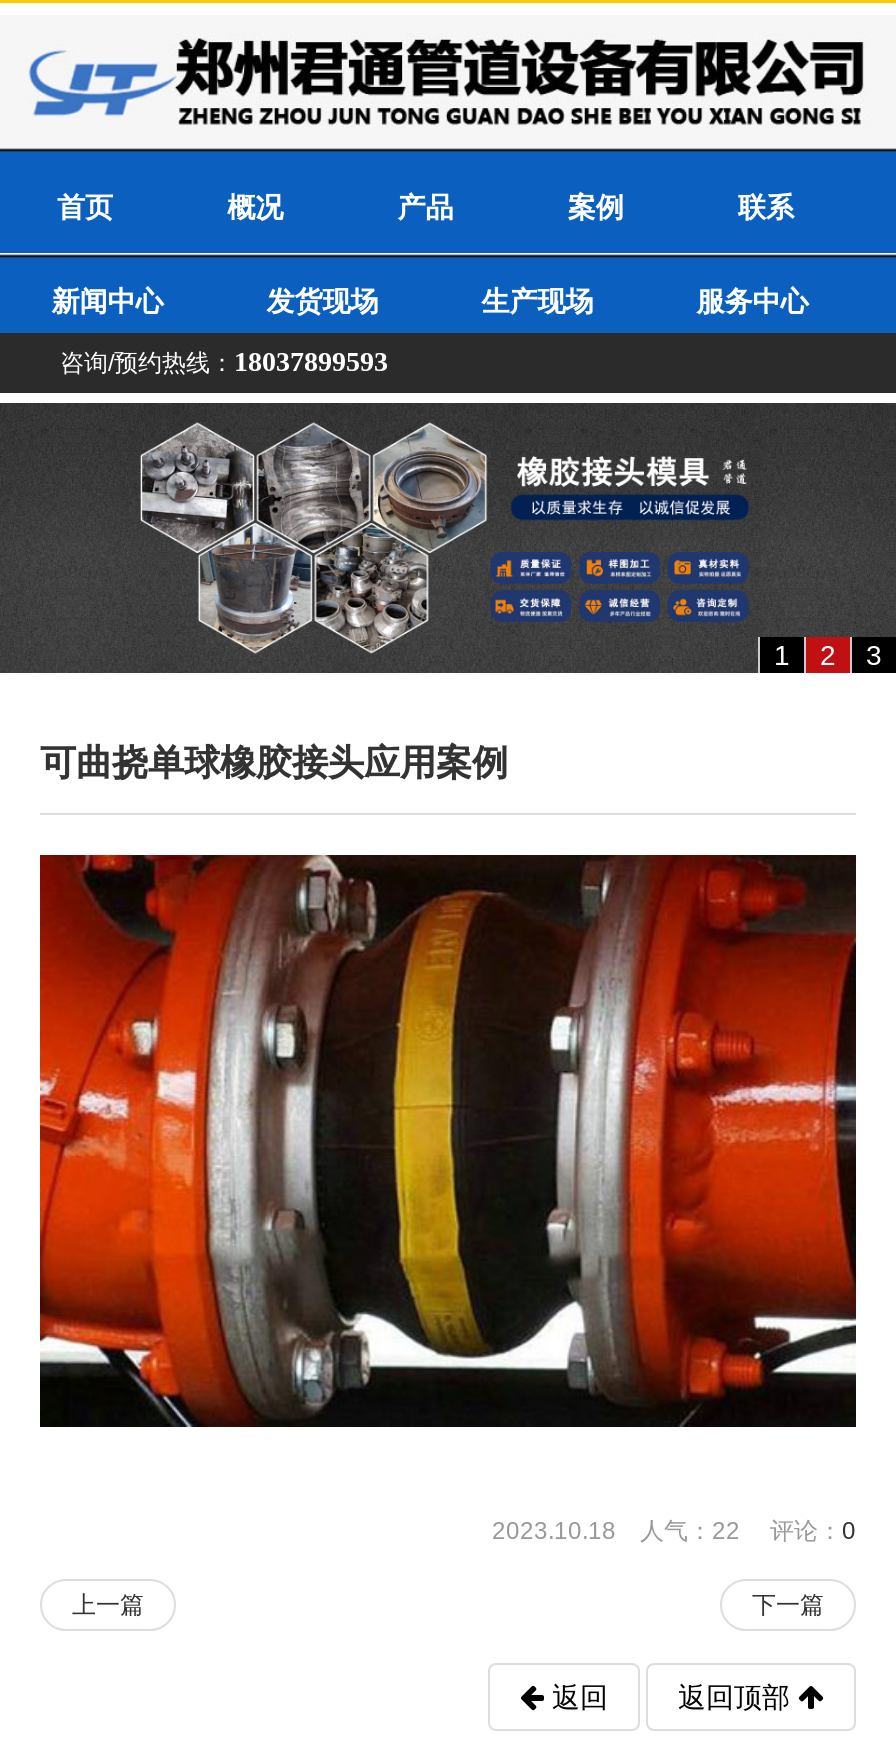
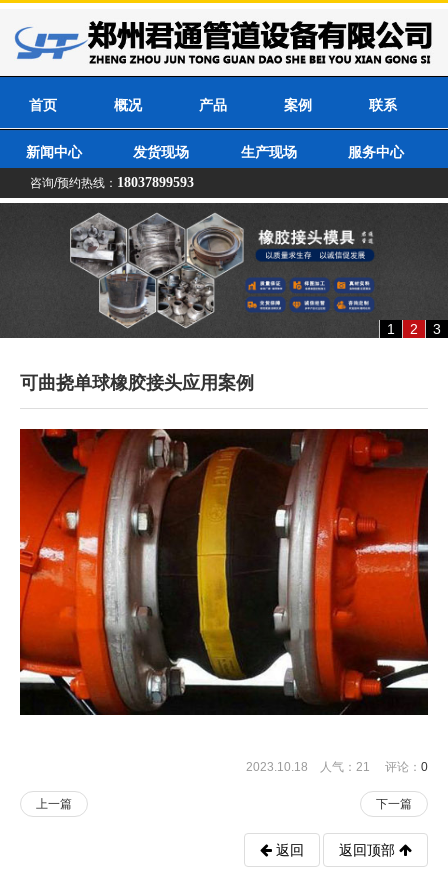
- 2023.10.18 人气：22评论：0
+ 2023.10.18 人气：21评论：0
